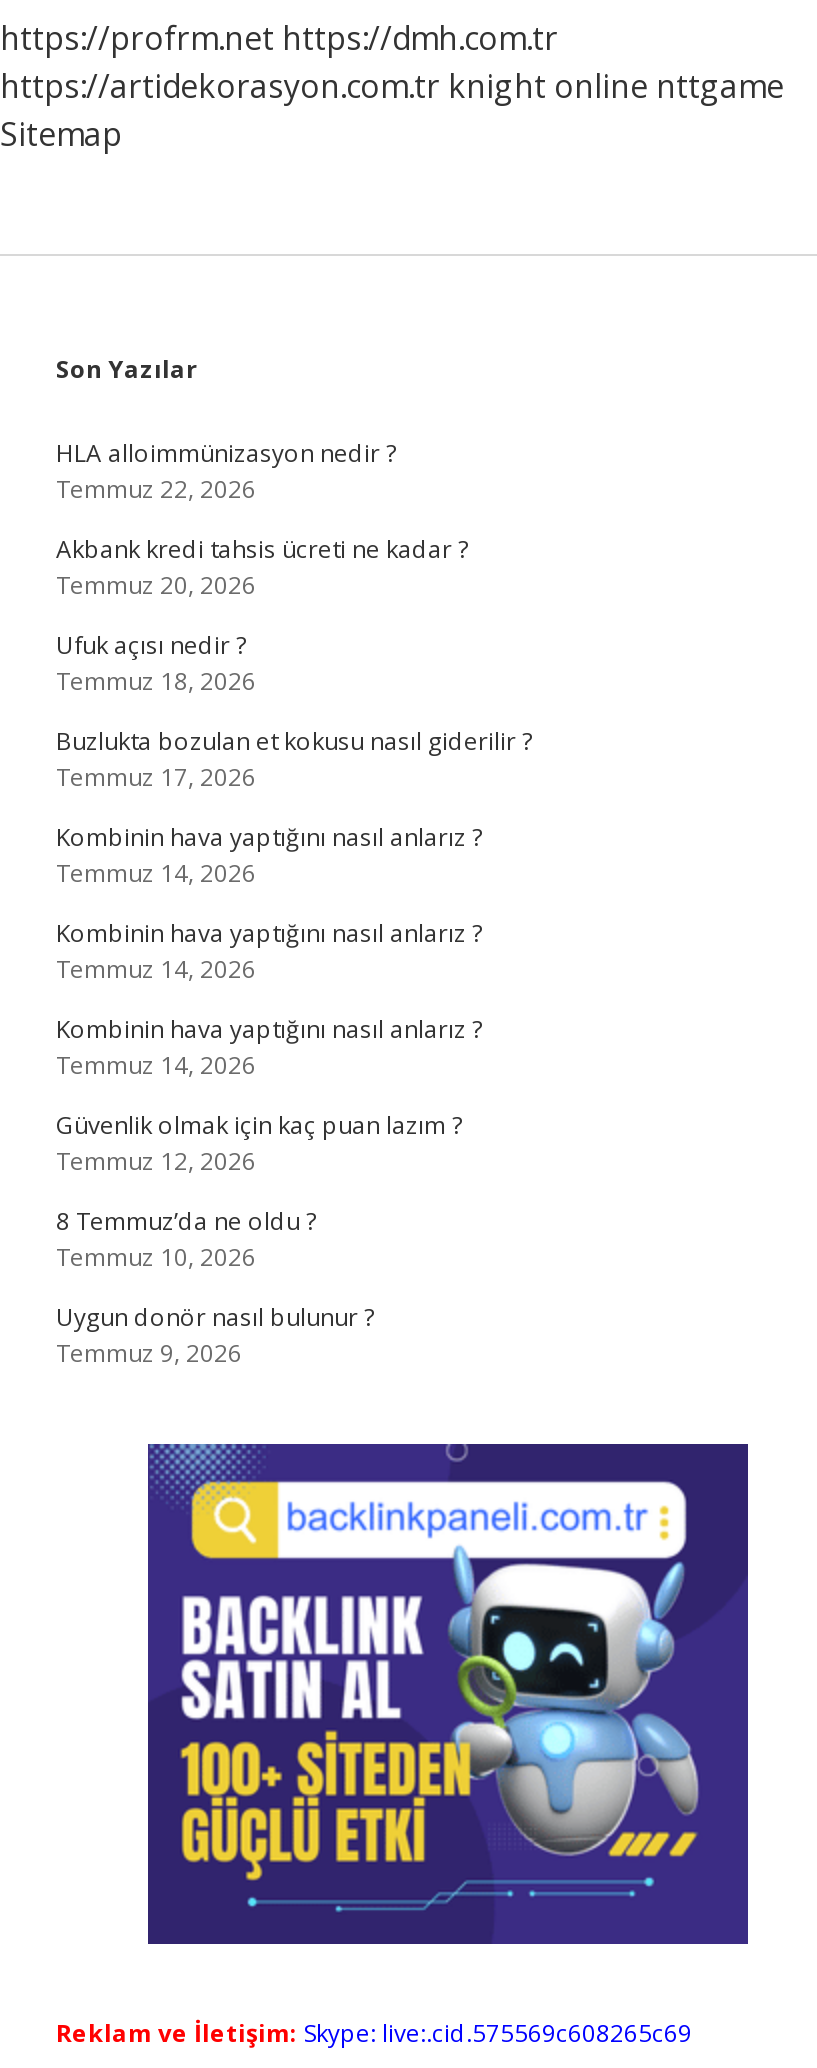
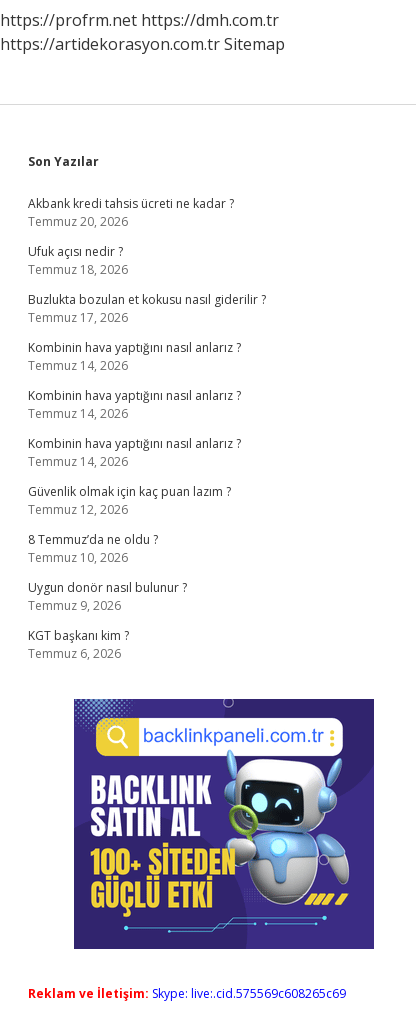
- https://artidekorasyon.com.tr knight online nttgame
- Sitemap
+ https://artidekorasyon.com.tr Sitemap

- HLA alloimmünizasyon nedir ?
- Temmuz 22, 2026

moved up: Akbank kredi tahsis ücreti ne kadar ? | Temmuz 20, 2026 | Ufuk açısı nedir ? | ... | Uygun donör nasıl bulunur ? | Temmuz 9, 2026

+ KGT başkanı kim ?
+ Temmuz 6, 2026
